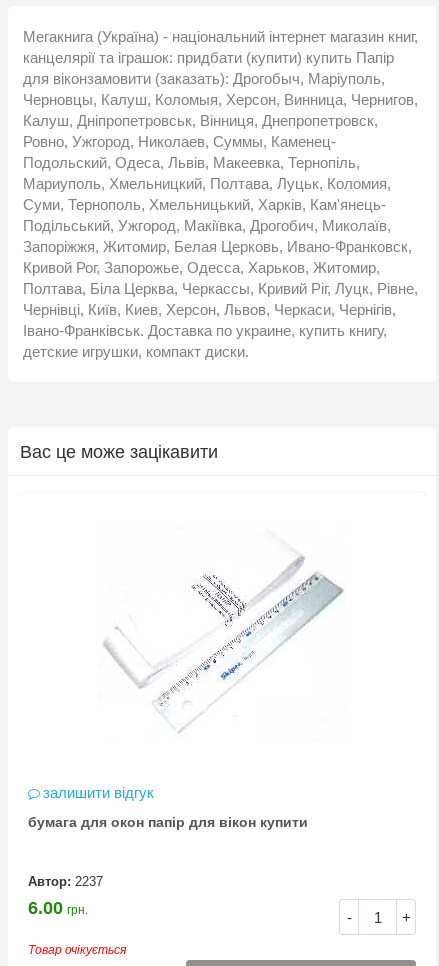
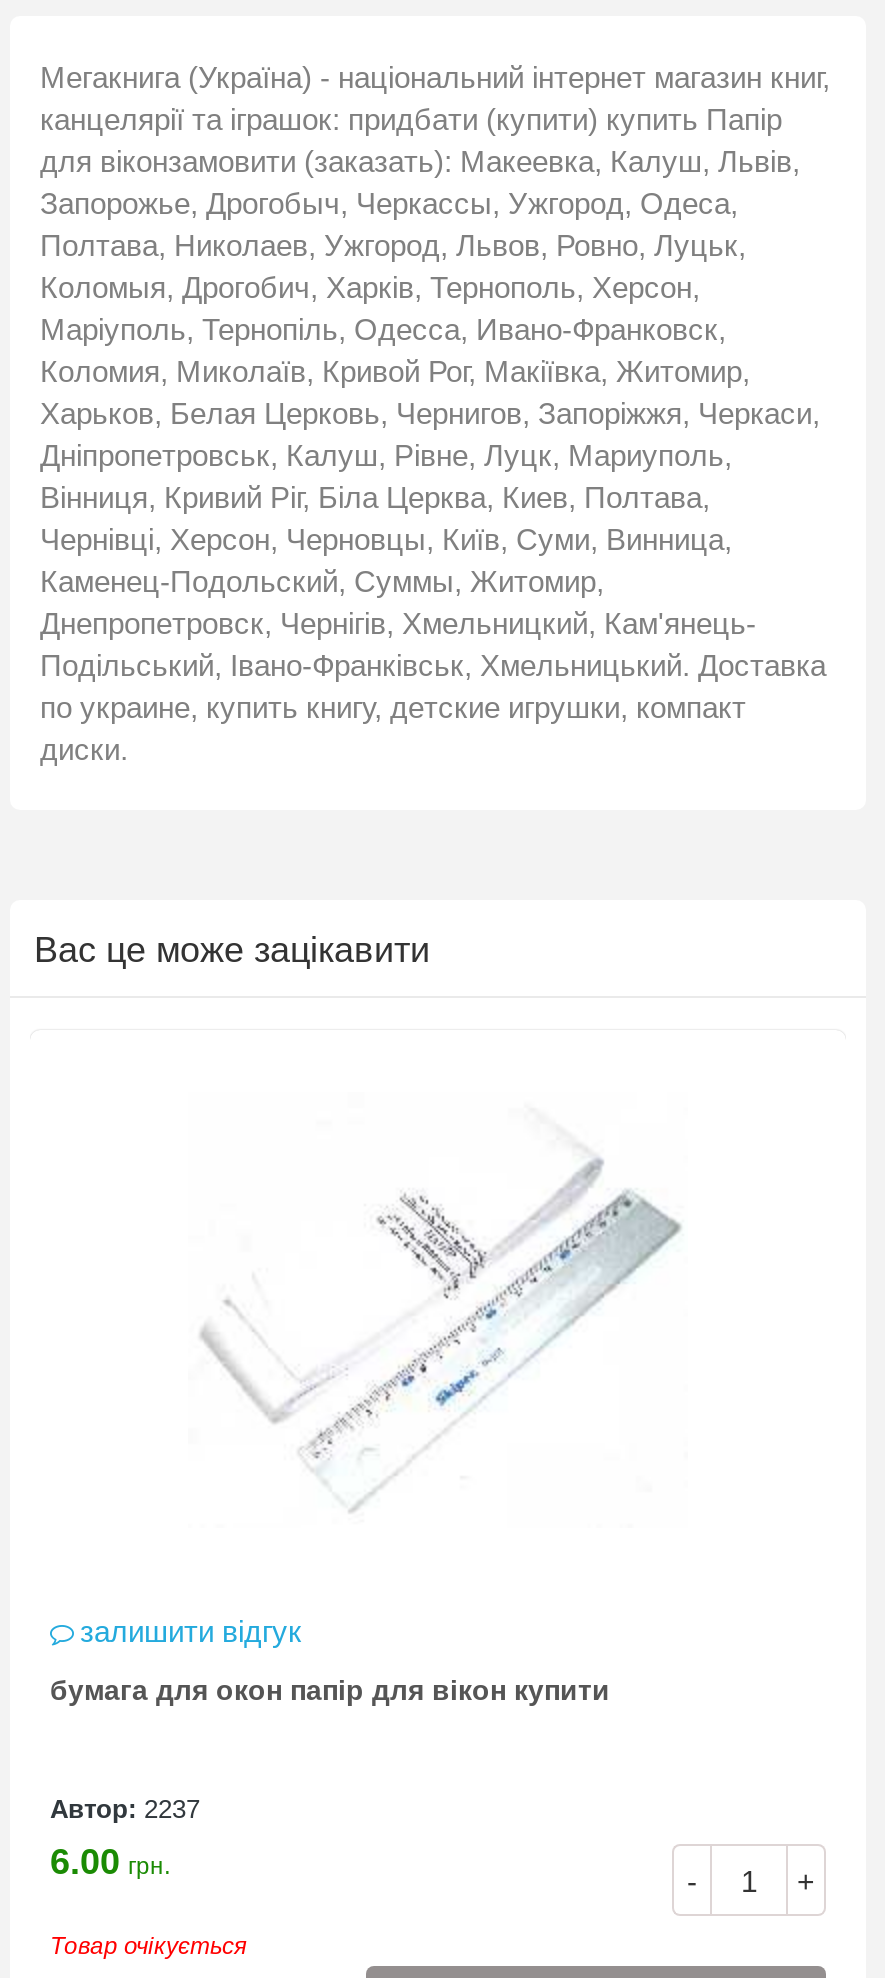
- для віконзамовити (заказать): Дрогобыч, Маріуполь,
- Черновцы, Калуш, Коломыя, Херсон, Винница, Чернигов,
- Калуш, Дніпропетровськ, Вінниця, Днепропетровск,
- Ровно, Ужгород, Николаев, Суммы, Каменец-
- Подольский, Одеса, Львів, Макеевка, Тернопіль,
- Мариуполь, Хмельницкий, Полтава, Луцьк, Коломия,
- Суми, Тернополь, Хмельницький, Харків, Кам'янець-
- Подільський, Ужгород, Макіївка, Дрогобич, Миколаїв,
- Запоріжжя, Житомир, Белая Церковь, Ивано-Франковск,
- Кривой Рог, Запорожье, Одесса, Харьков, Житомир,
- Полтава, Біла Церква, Черкассы, Кривий Ріг, Луцк, Рівне,
- Чернівці, Київ, Киев, Херсон, Львов, Черкаси, Чернігів,
- Івано-Франківськ. Доставка по украине, купить книгу,
- детские игрушки, компакт диски.
+ для віконзамовити (заказать): Макеевка, Калуш, Львів,
+ Запорожье, Дрогобыч, Черкассы, Ужгород, Одеса,
+ Полтава, Николаев, Ужгород, Львов, Ровно, Луцьк,
+ Коломыя, Дрогобич, Харків, Тернополь, Херсон,
+ Маріуполь, Тернопіль, Одесса, Ивано-Франковск,
+ Коломия, Миколаїв, Кривой Рог, Макіївка, Житомир,
+ Харьков, Белая Церковь, Чернигов, Запоріжжя, Черкаси,
+ Дніпропетровськ, Калуш, Рівне, Луцк, Мариуполь,
+ Вінниця, Кривий Ріг, Біла Церква, Киев, Полтава,
+ Чернівці, Херсон, Черновцы, Київ, Суми, Винница,
+ Каменец-Подольский, Суммы, Житомир,
+ Днепропетровск, Чернігів, Хмельницкий, Кам'янець-
+ Подільський, Івано-Франківськ, Хмельницький. Доставка
+ по украине, купить книгу, детские игрушки, компакт
+ диски.
